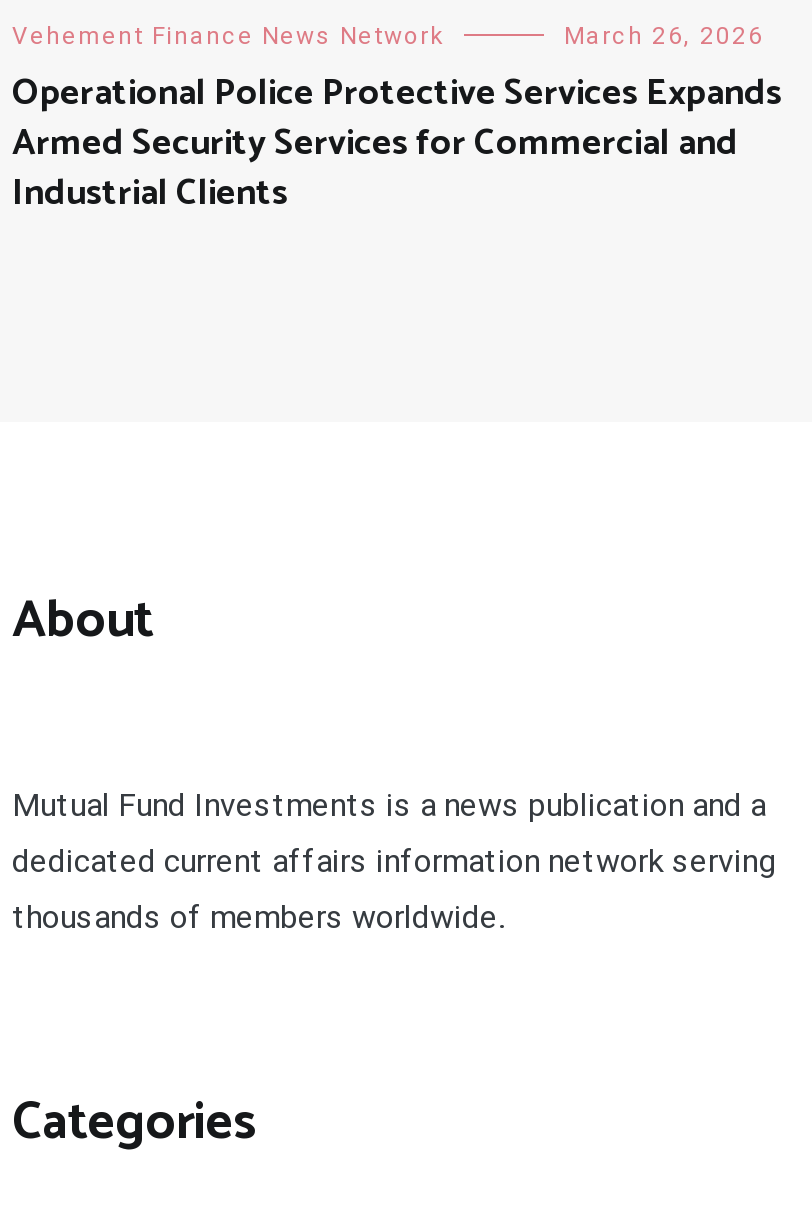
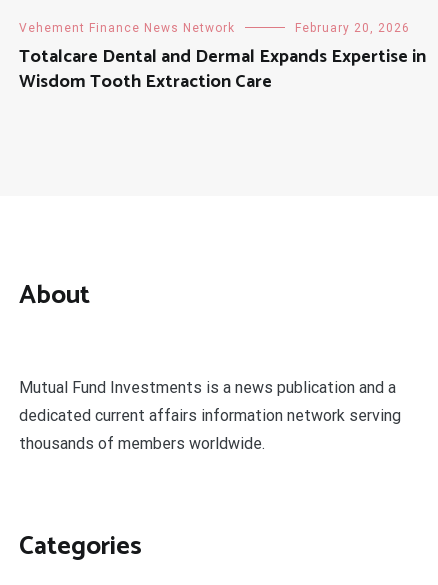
- March 26, 2026
- Operational Police Protective Services Expands
- Armed Security Services for Commercial and
- Industrial Clients
+ February 20, 2026
+ Totalcare Dental and Dermal Expands Expertise in
+ Wisdom Tooth Extraction Care
